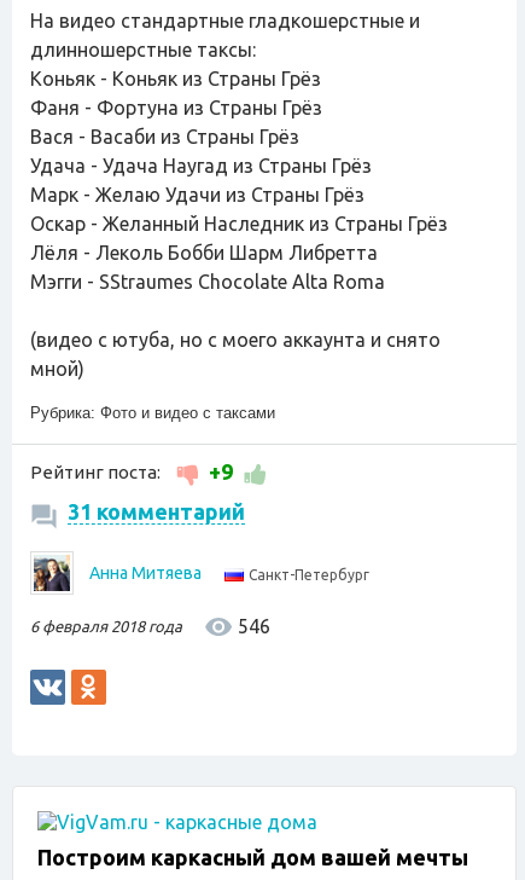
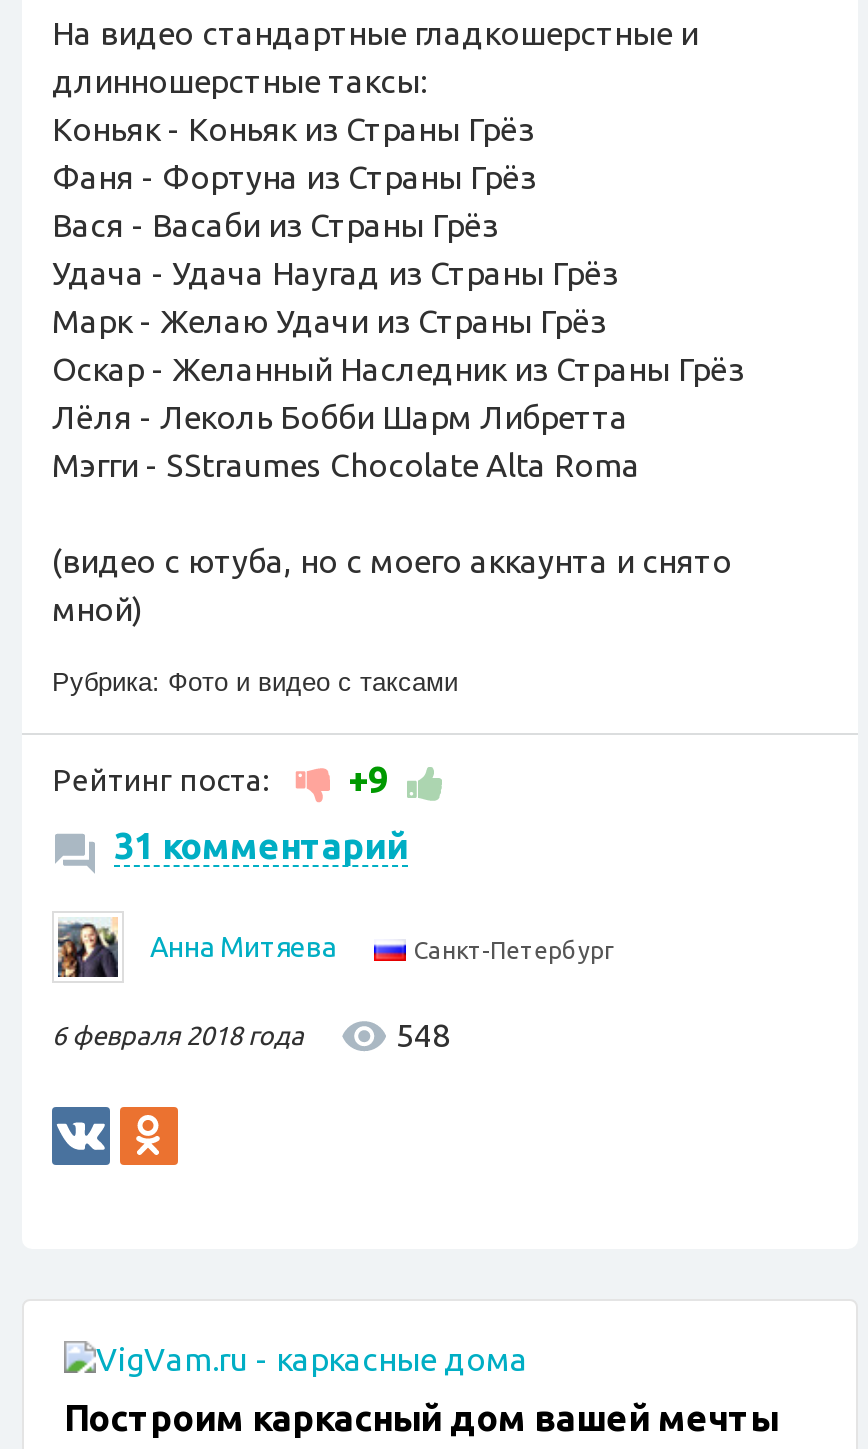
- 546
+ 548
